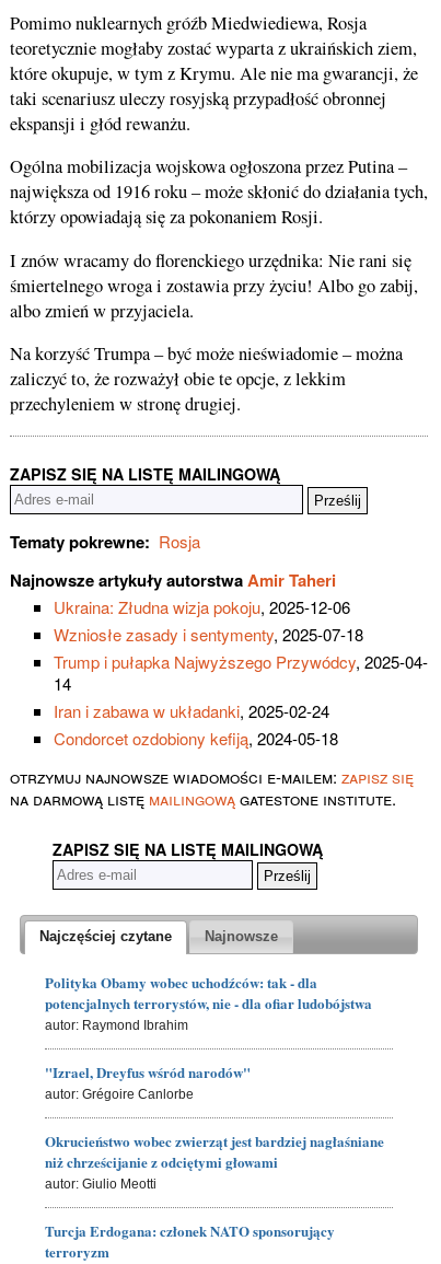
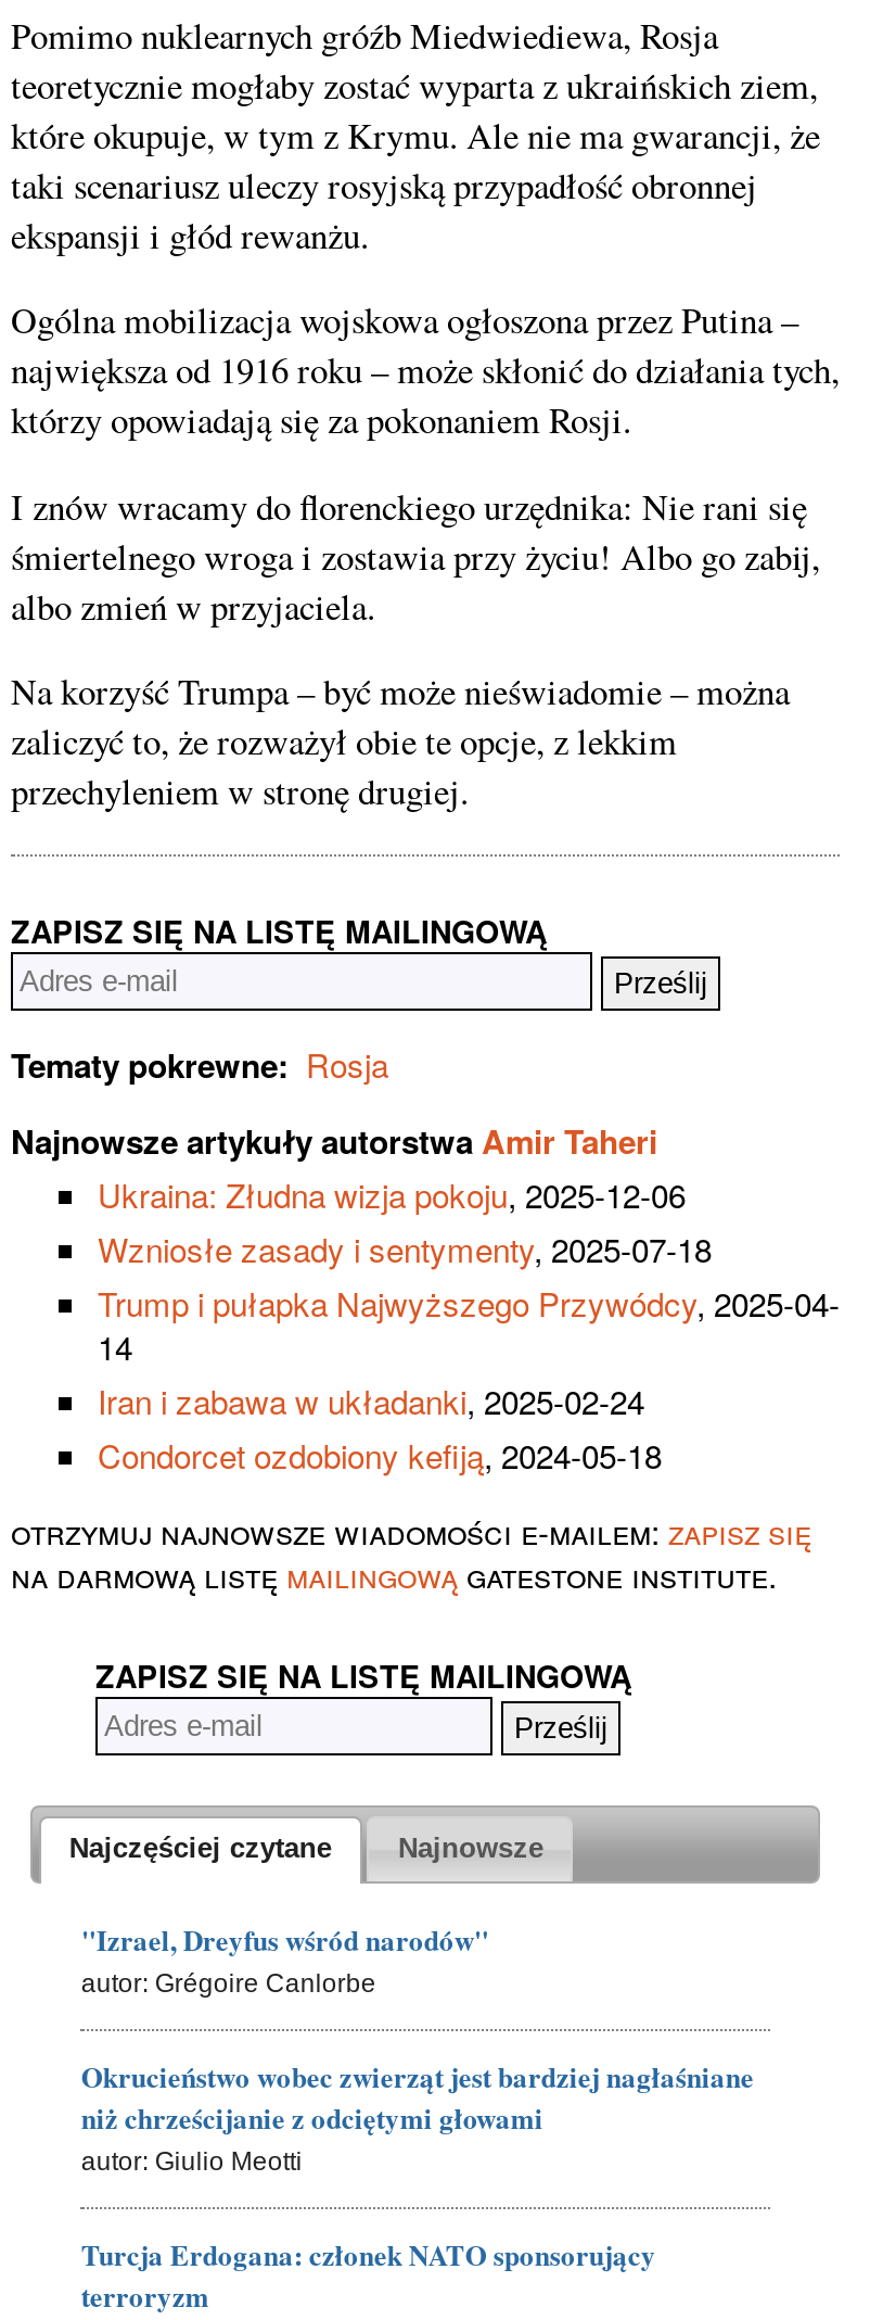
- Polityka Obamy wobec uchodźców: tak - dla
- potencjalnych terrorystów, nie - dla ofiar ludobójstwa
- autor: Raymond Ibrahim
